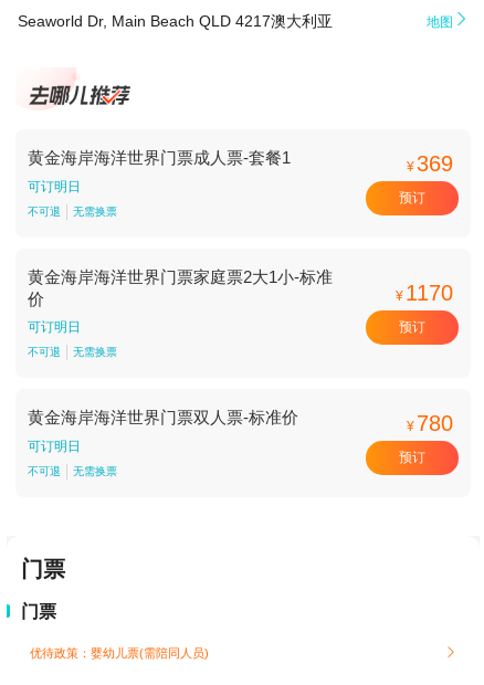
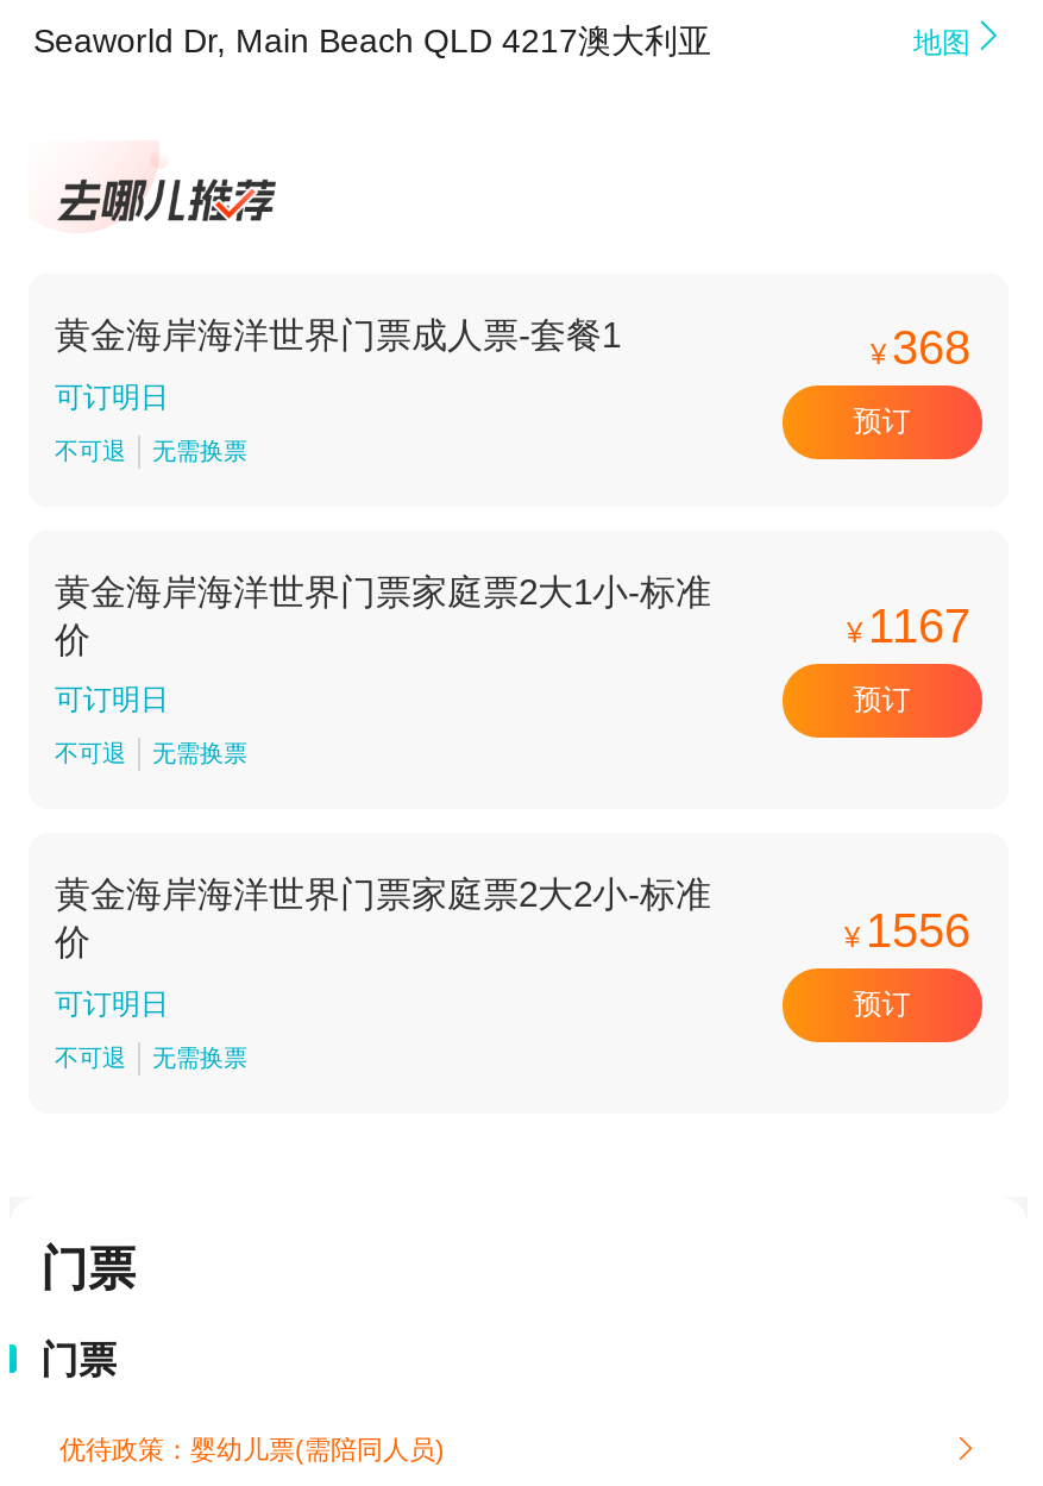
- ¥ 369
+ ¥ 368

- ¥ 1170
+ ¥ 1167

- 黄金海岸海洋世界门票双人票-标准价
+ 黄金海岸海洋世界门票家庭票2大2小-标准
+ 价

- ¥ 780
+ ¥ 1556
